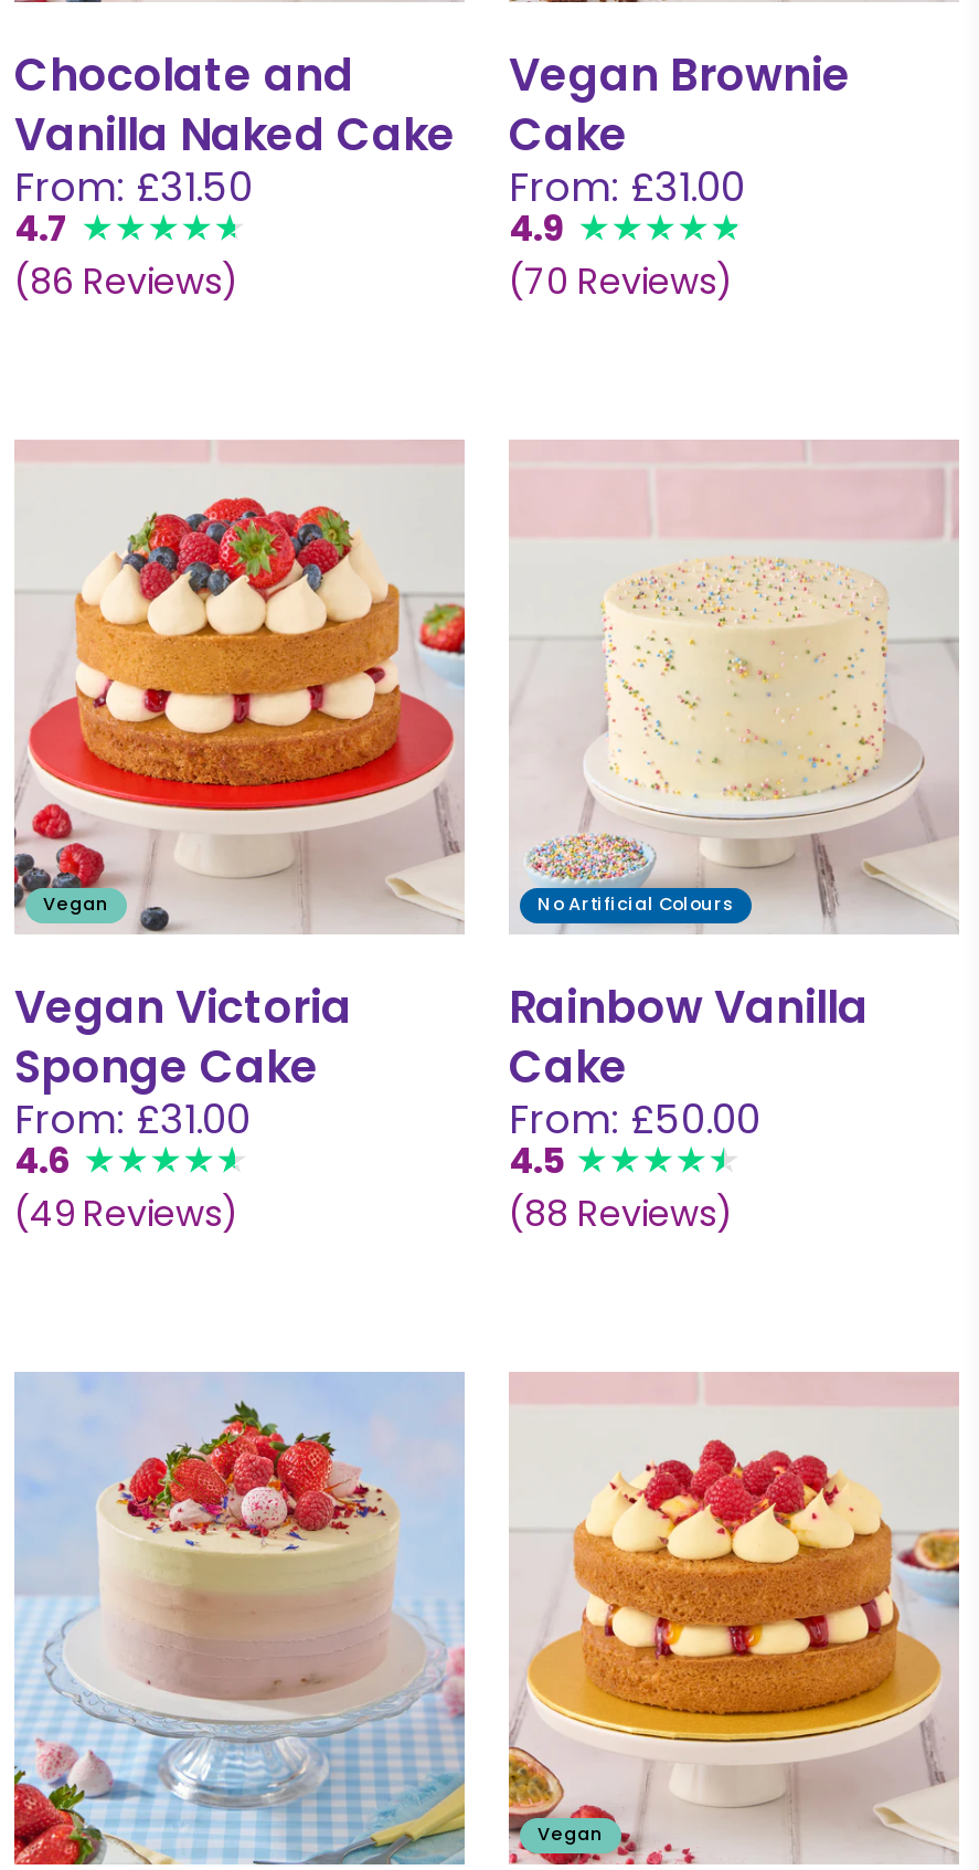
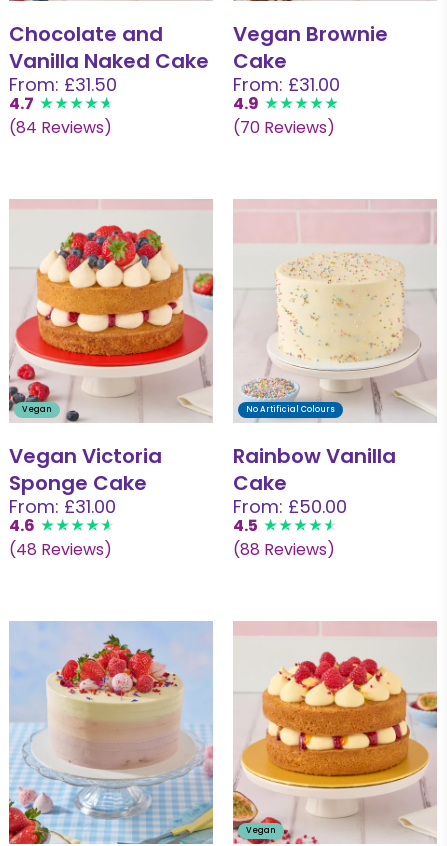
- (86 Reviews)
+ (84 Reviews)

- (49 Reviews)
+ (48 Reviews)
